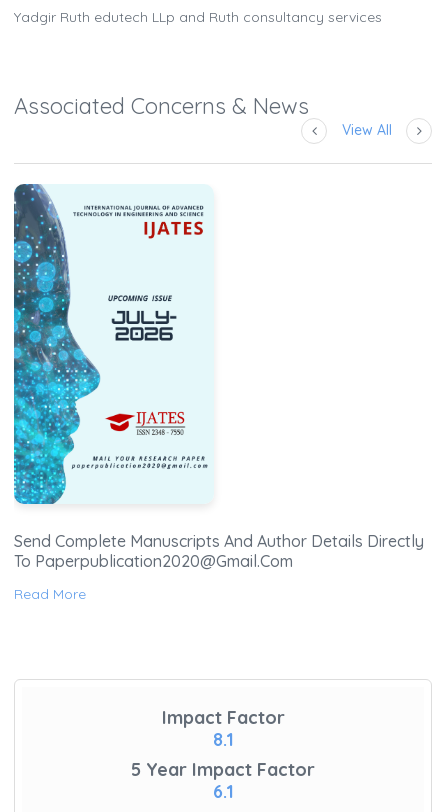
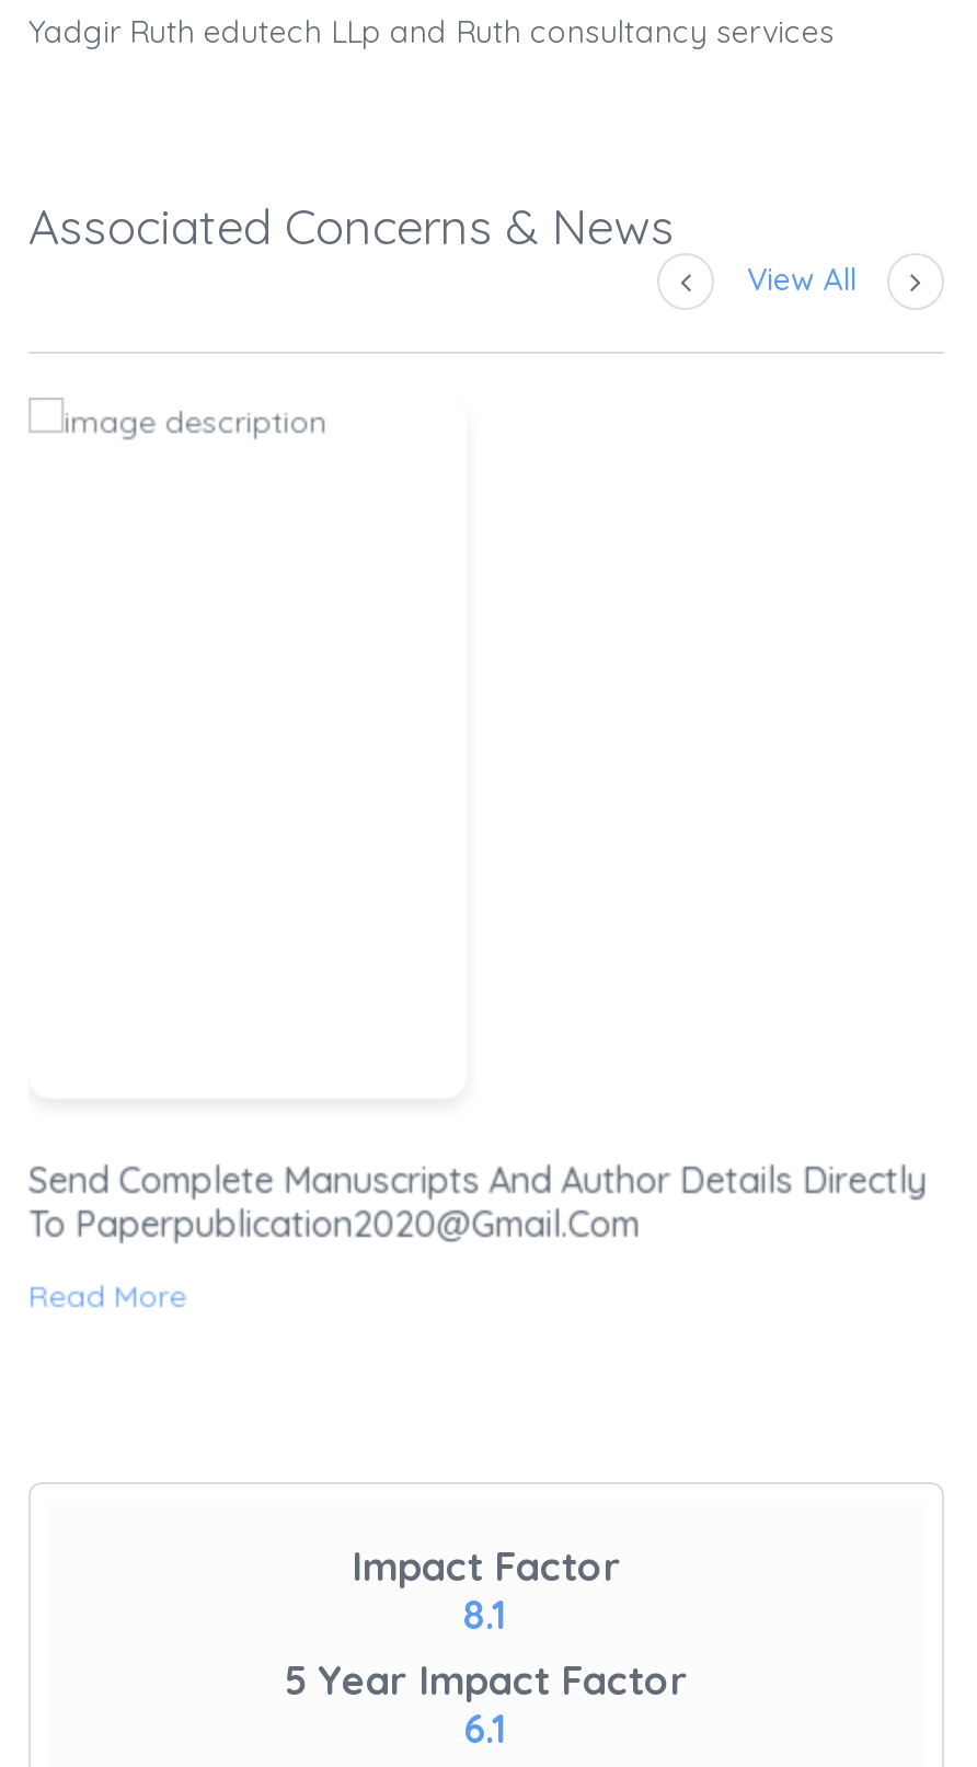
- [image]
